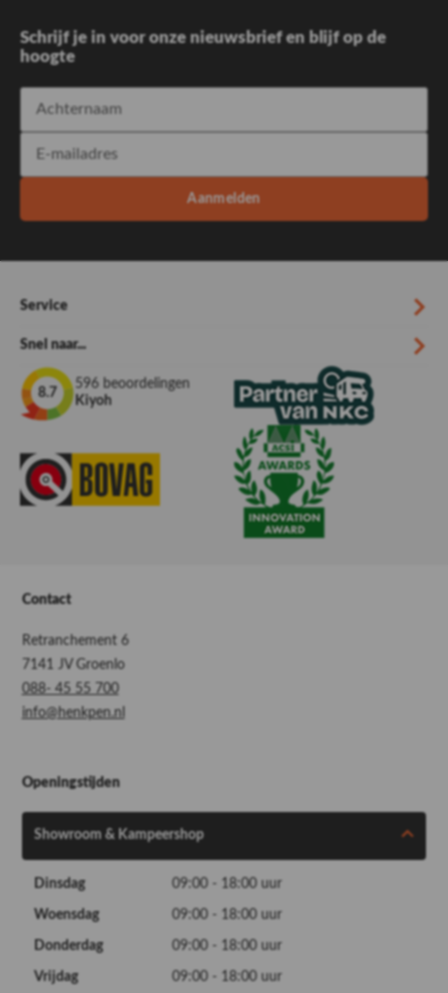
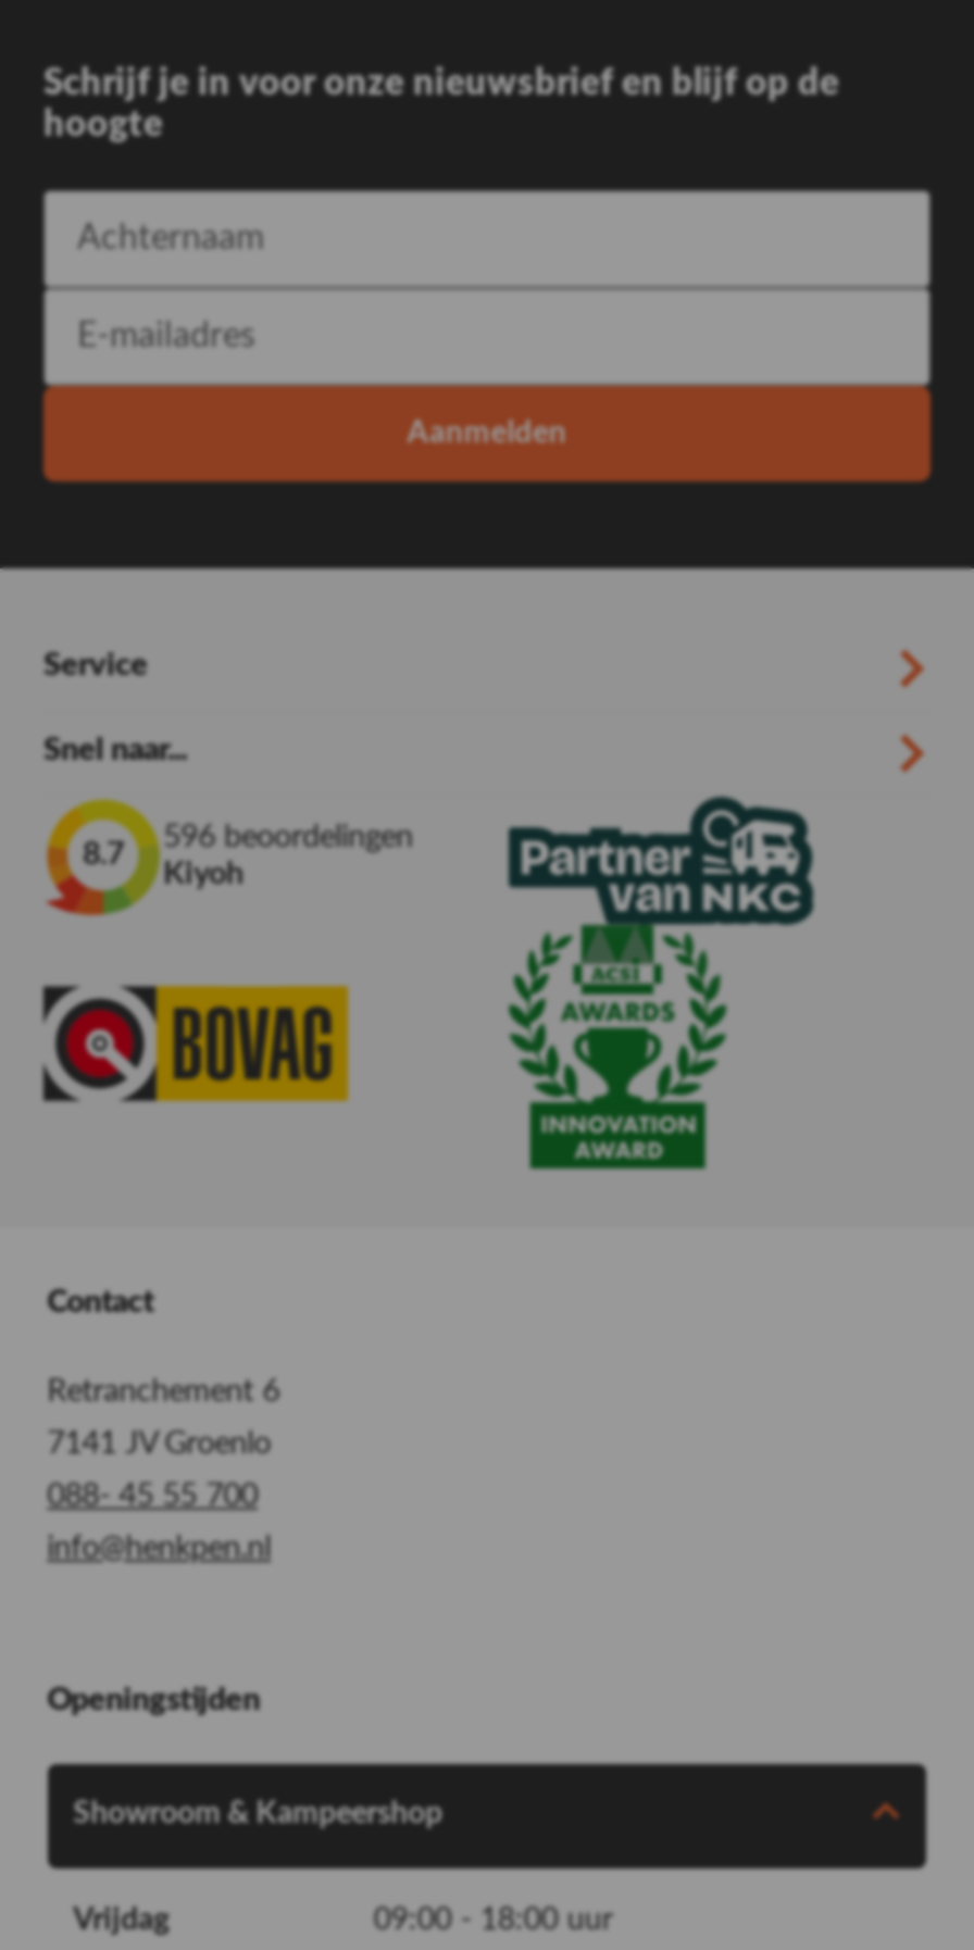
- Dinsdag
- 09:00 - 18:00 uur
- Woensdag
- 09:00 - 18:00 uur
- Donderdag
- 09:00 - 18:00 uur
